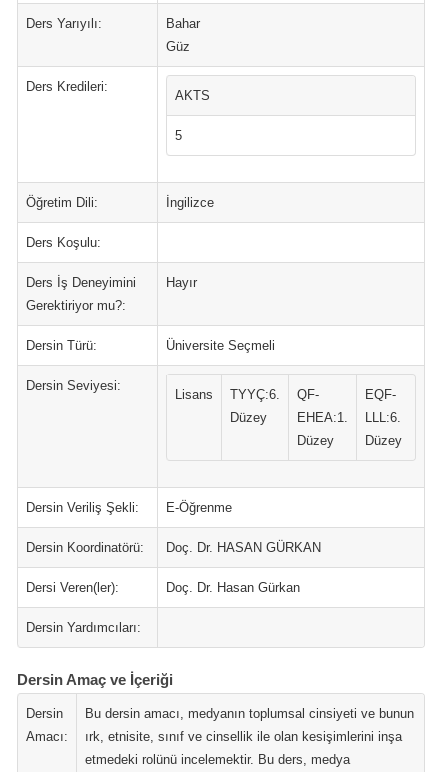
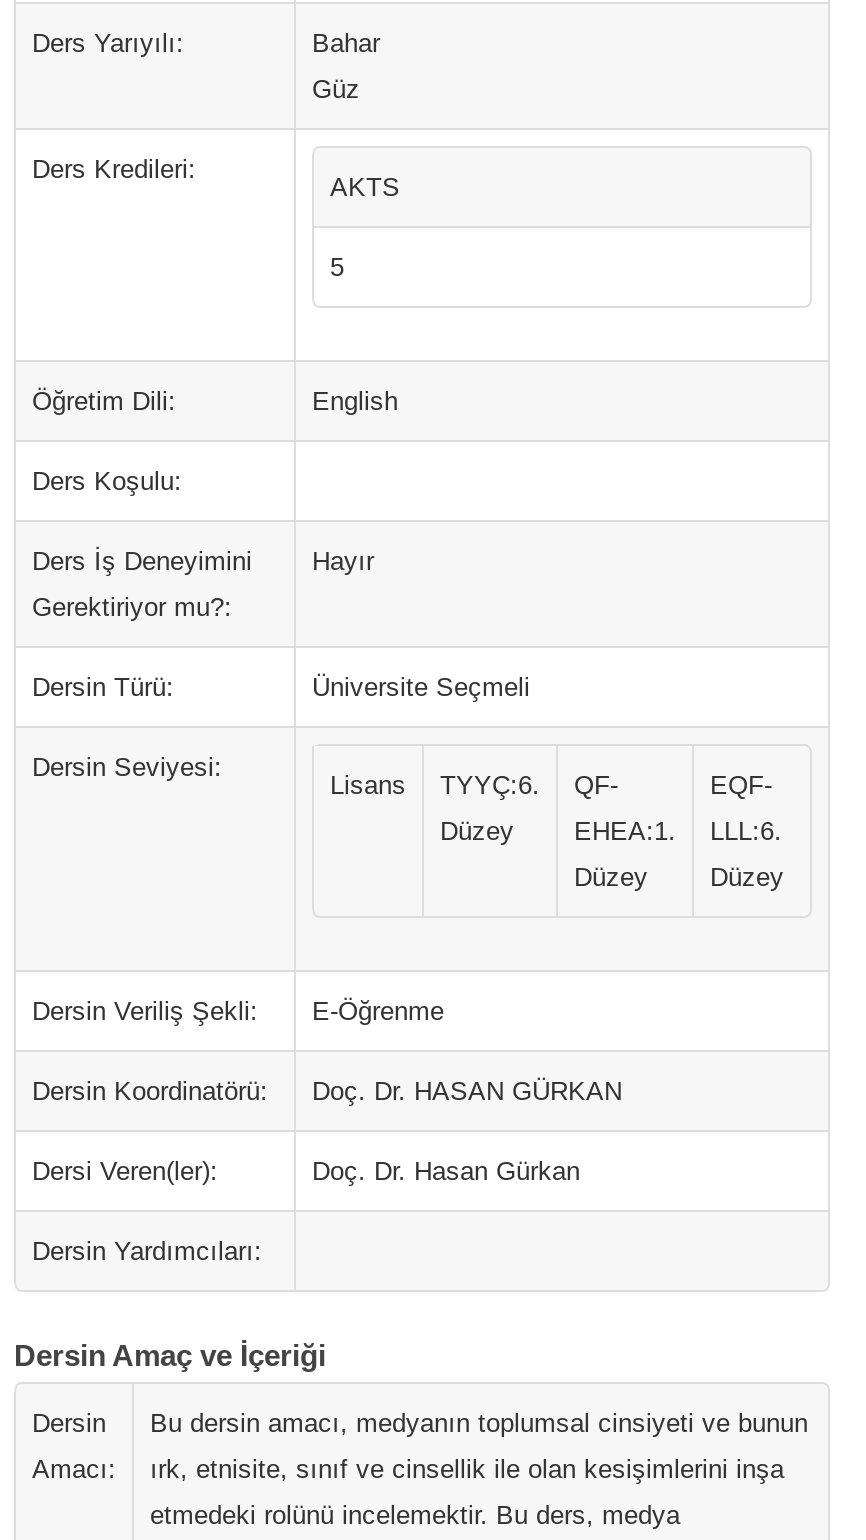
- İngilizce
+ English
